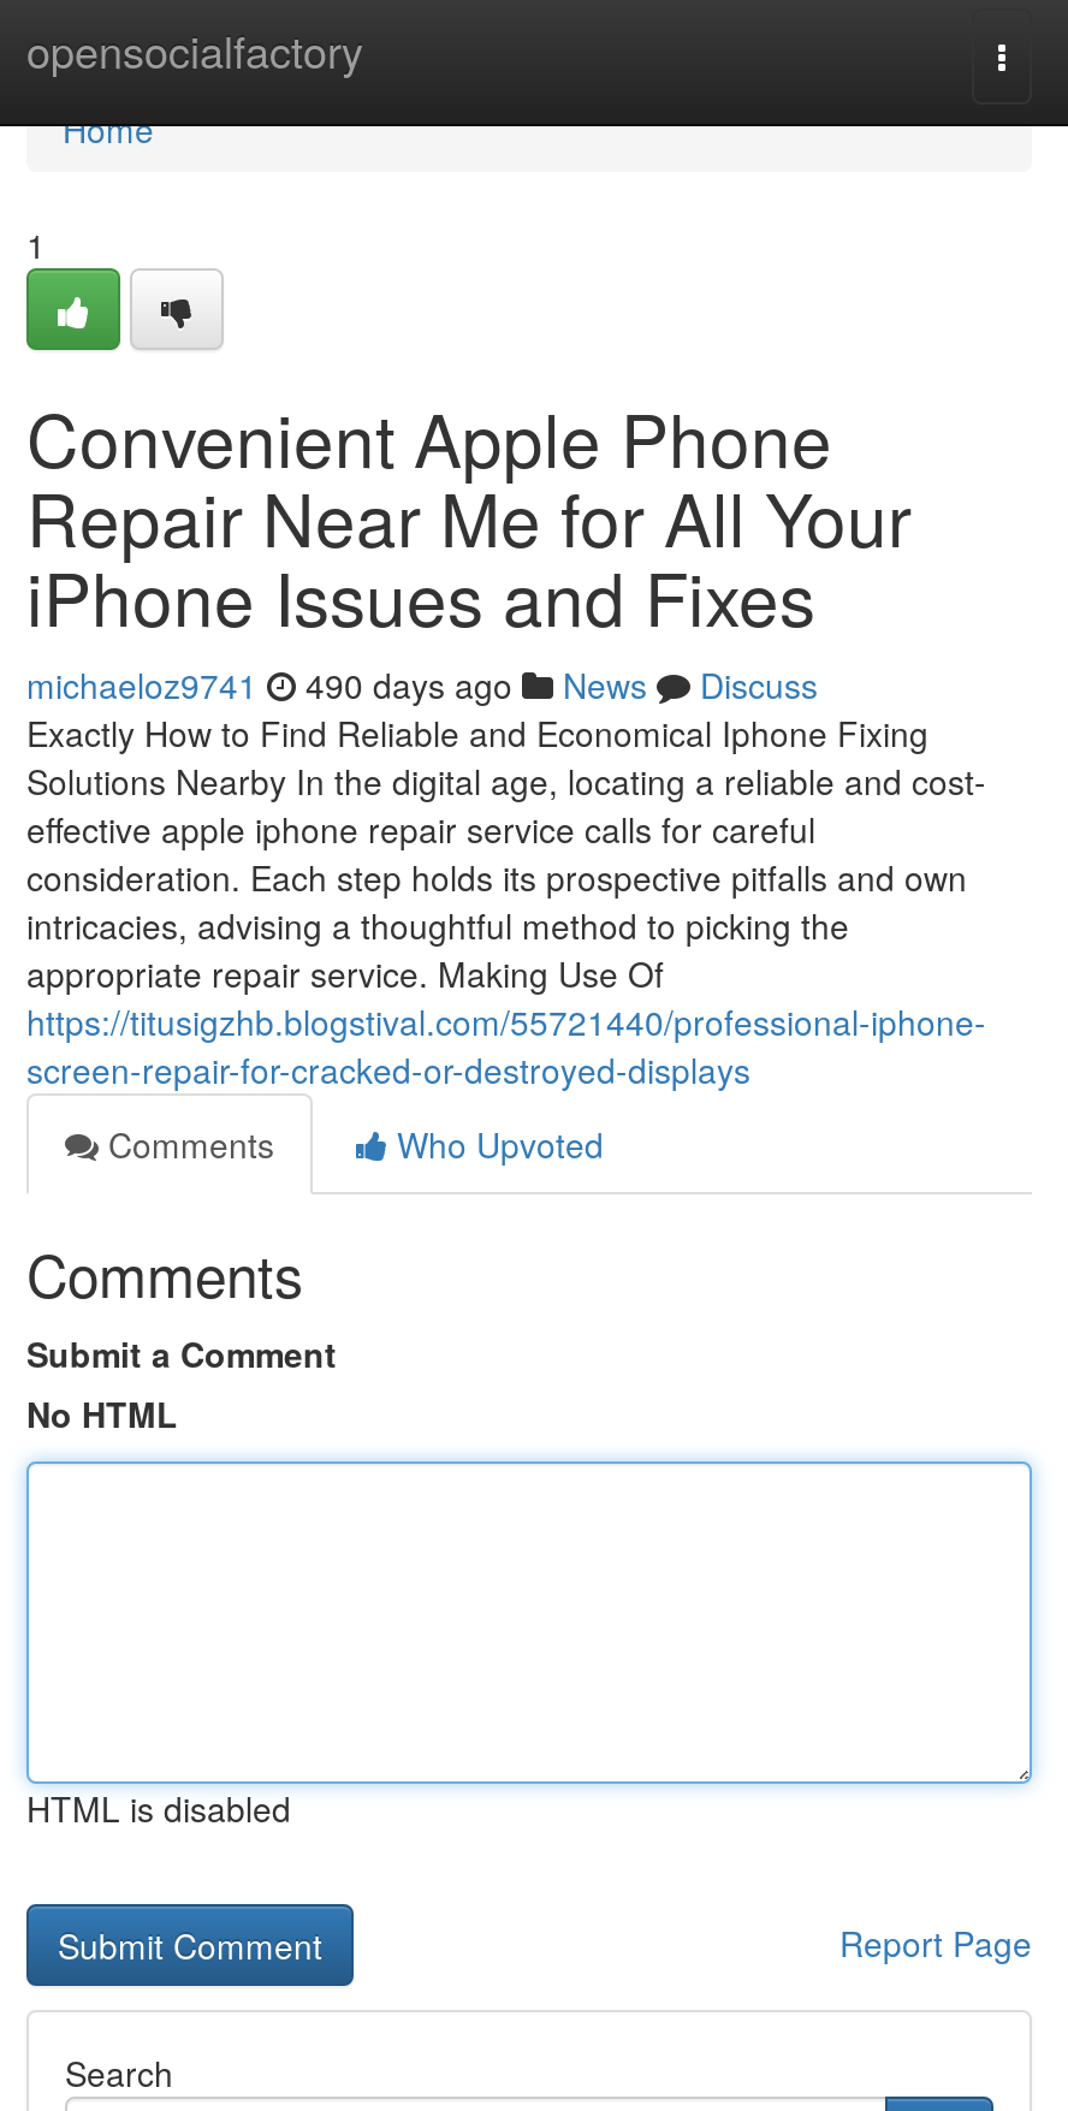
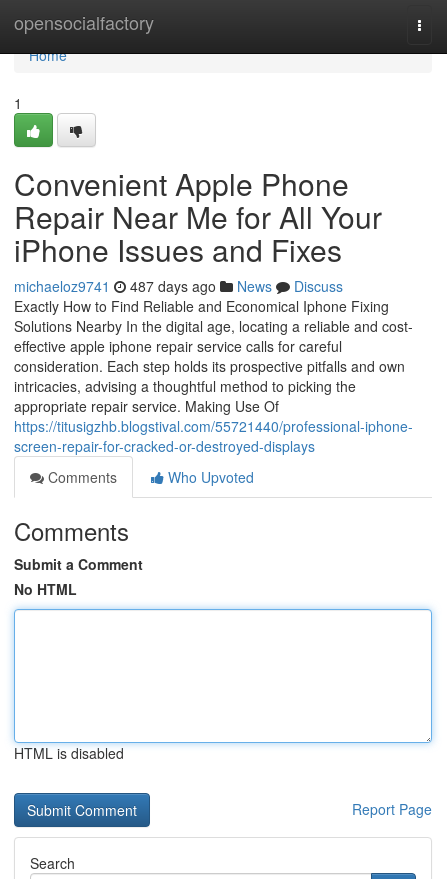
- michaeloz9741 490 days ago News Discuss
+ michaeloz9741 487 days ago News Discuss
